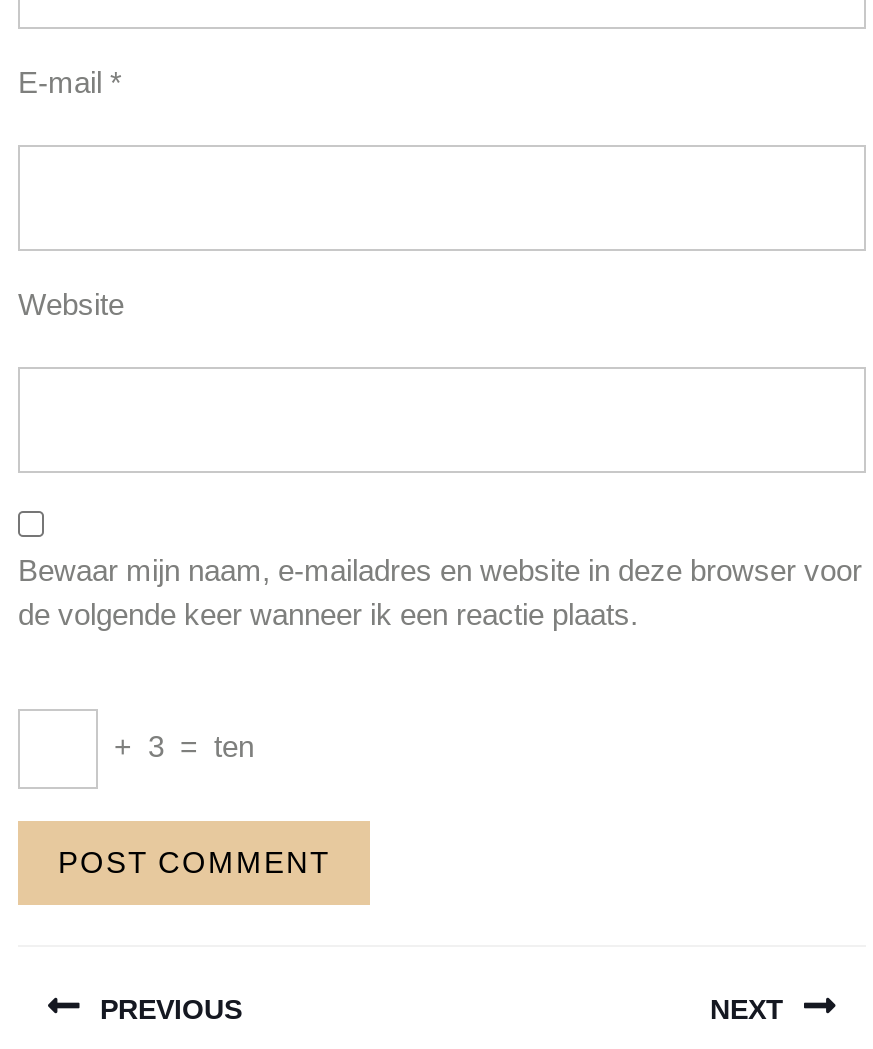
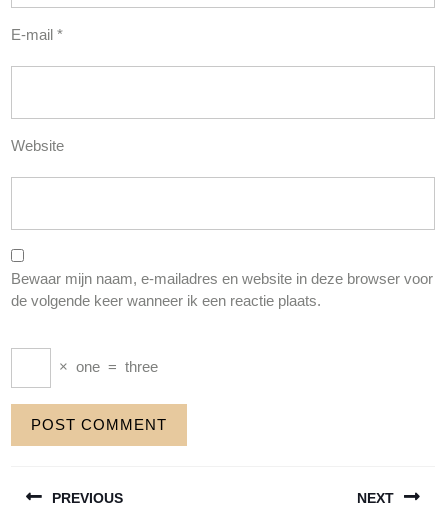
- + 3 = ten
+ × one = three
